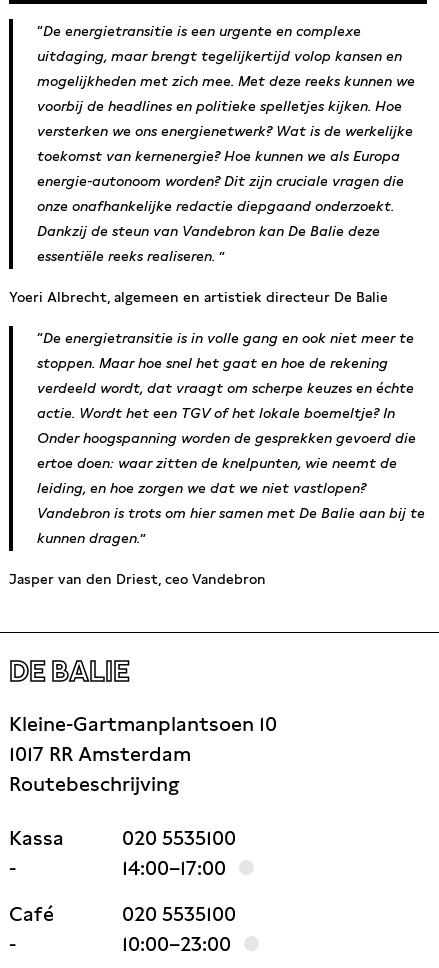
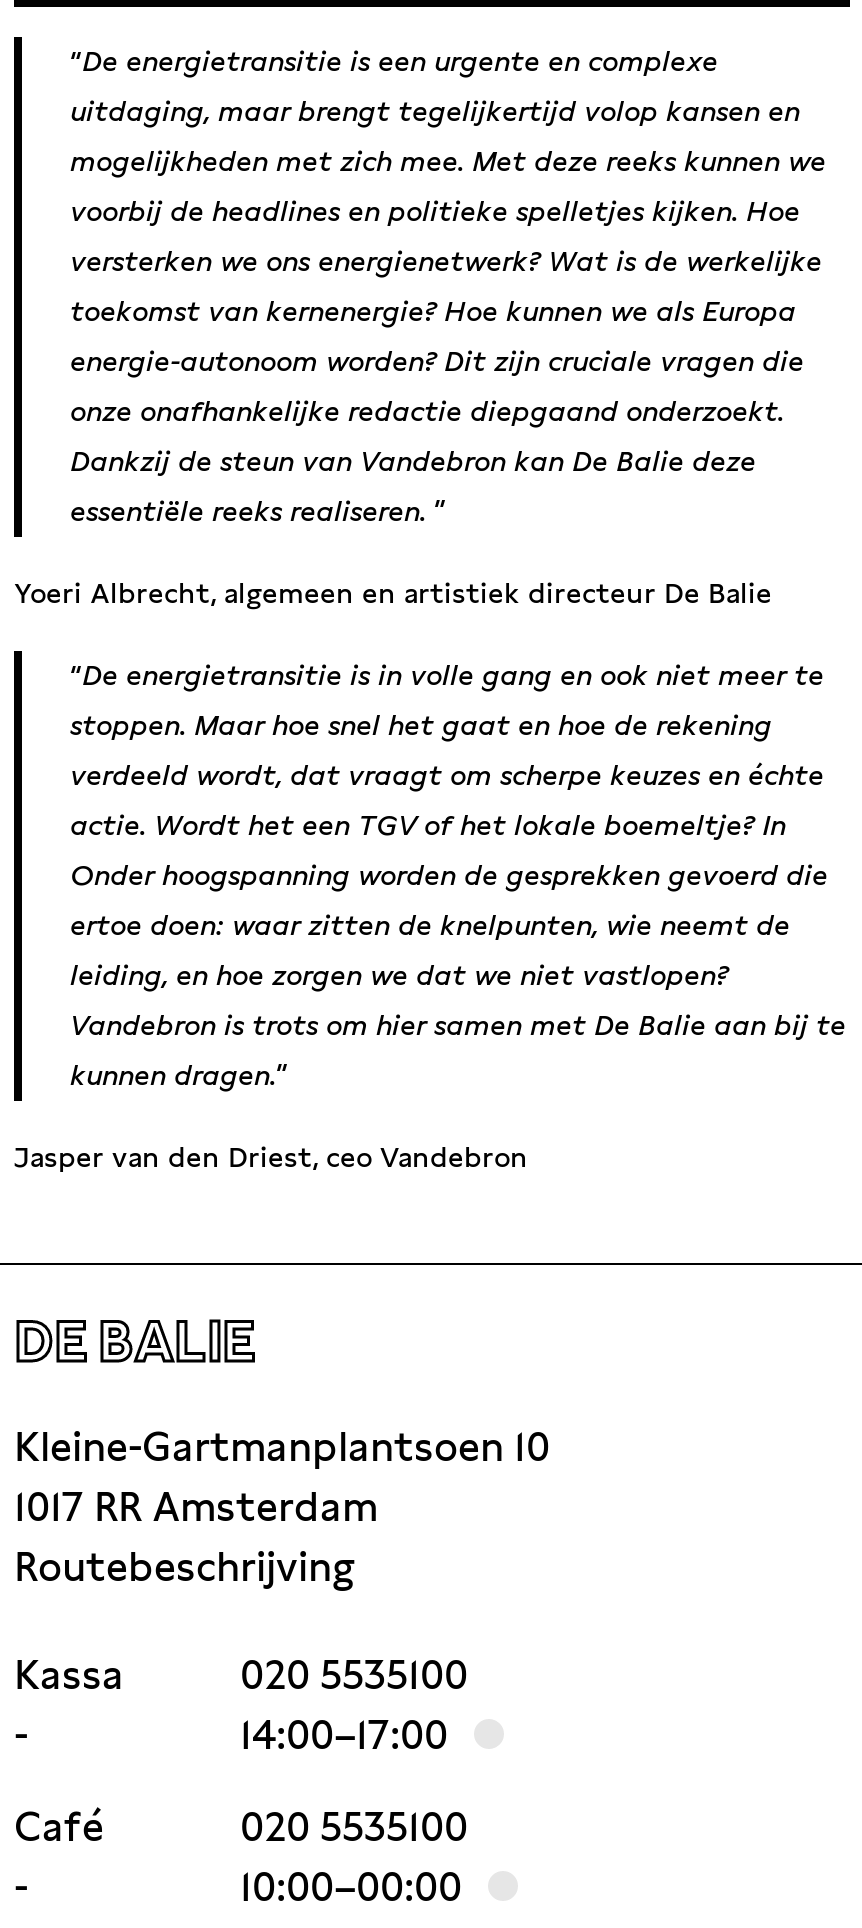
- 10:00–23:00
+ 10:00–00:00
